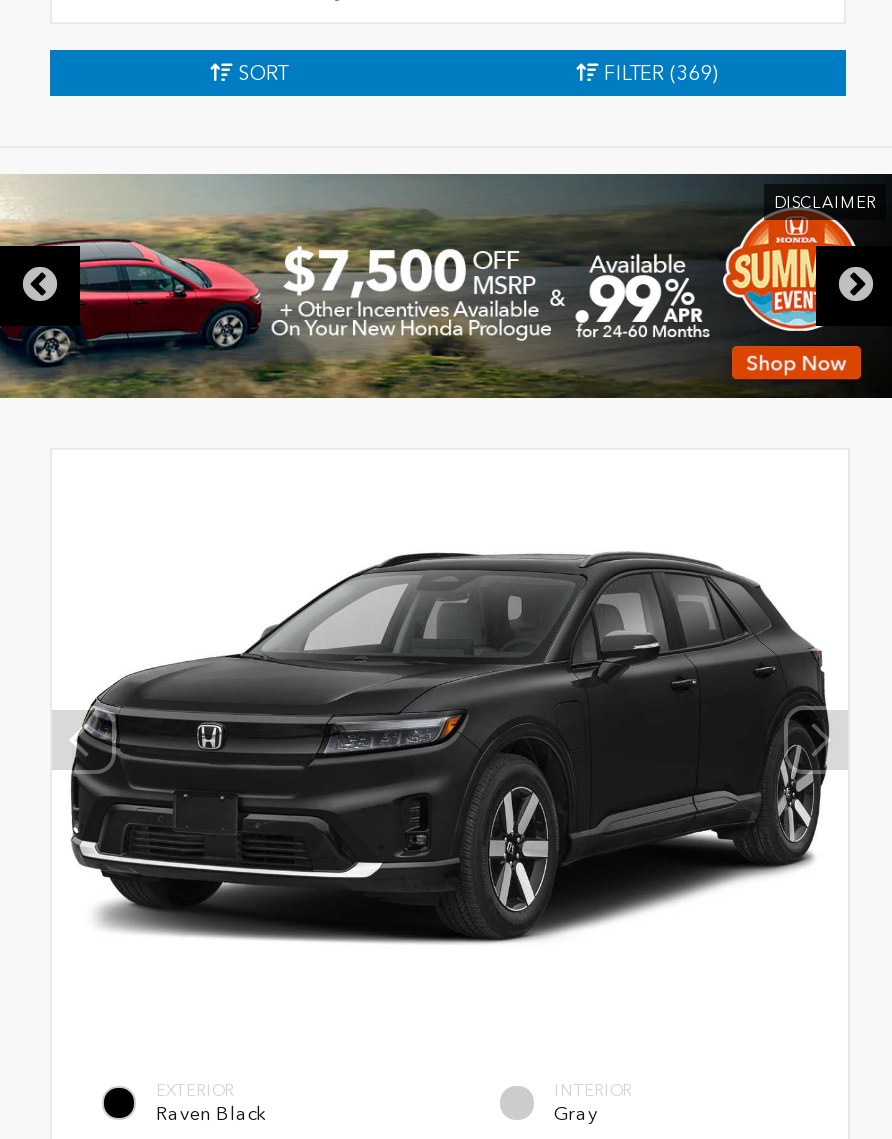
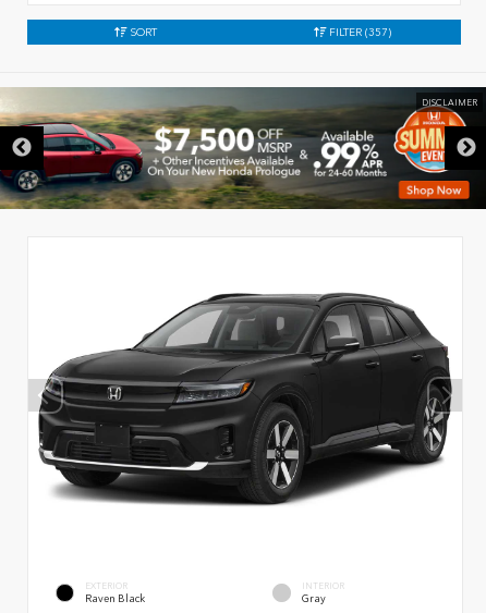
- FILTER (369)
+ FILTER (357)
